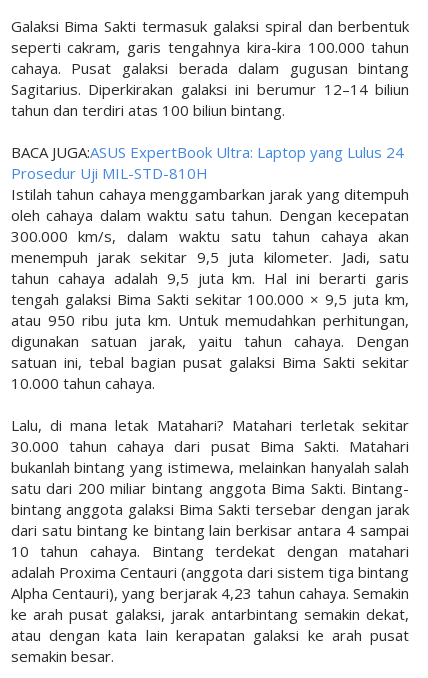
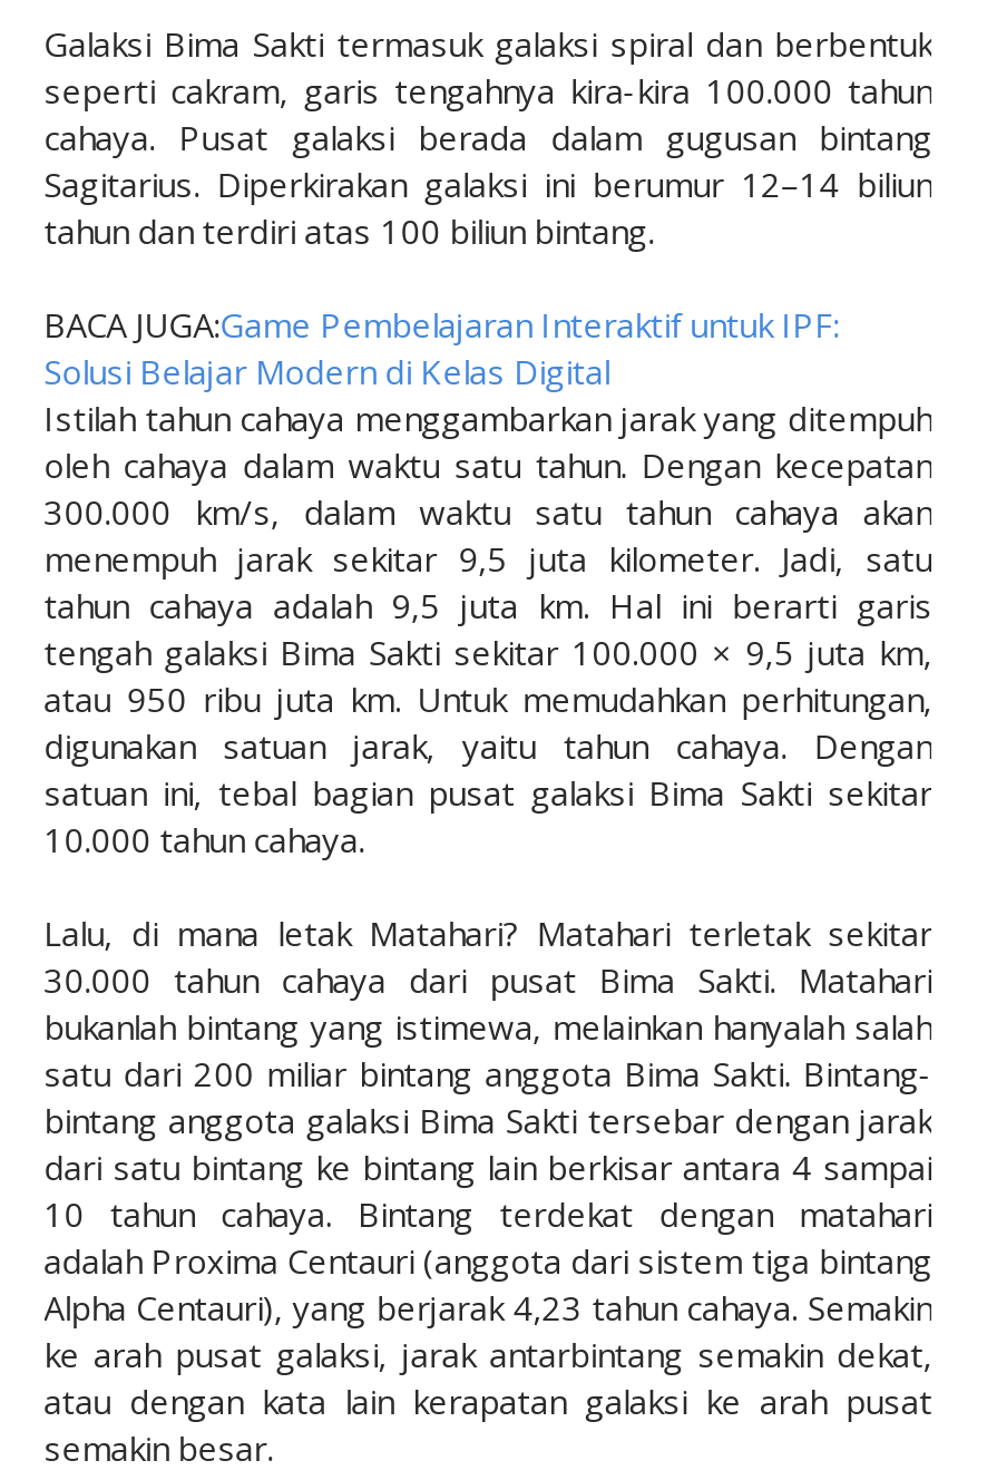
- BACA JUGA:ASUS ExpertBook Ultra: Laptop yang Lulus 24
- Prosedur Uji MIL-STD-810H
+ BACA JUGA:Game Pembelajaran Interaktif untuk IPF:
+ Solusi Belajar Modern di Kelas Digital
